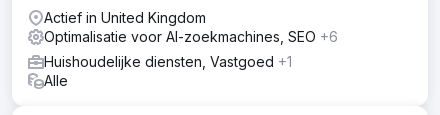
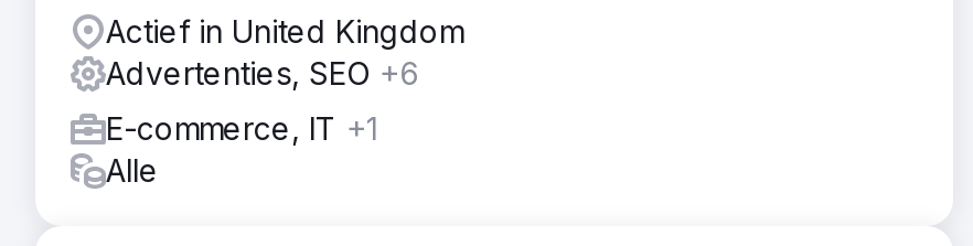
- Optimalisatie voor AI-zoekmachines, SEO +6
+ Advertenties, SEO +6

- Huishoudelijke diensten, Vastgoed +1
+ E-commerce, IT +1
